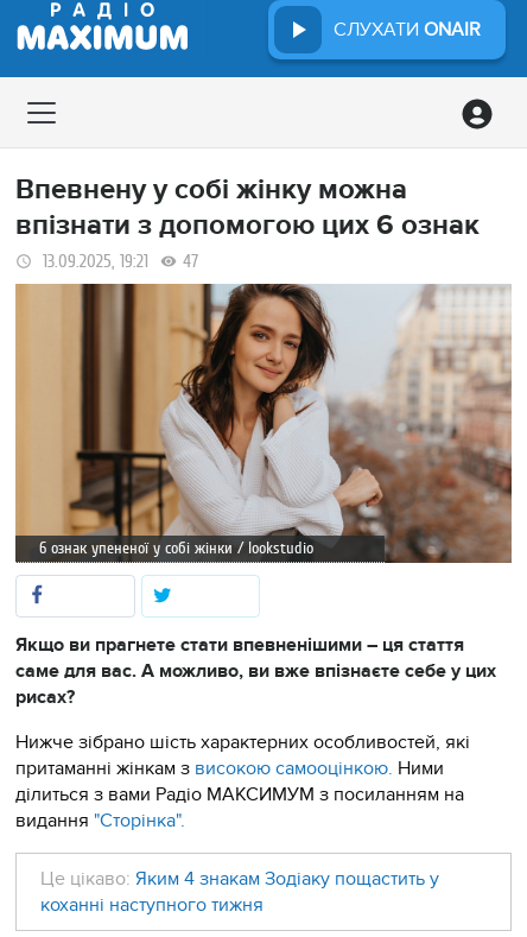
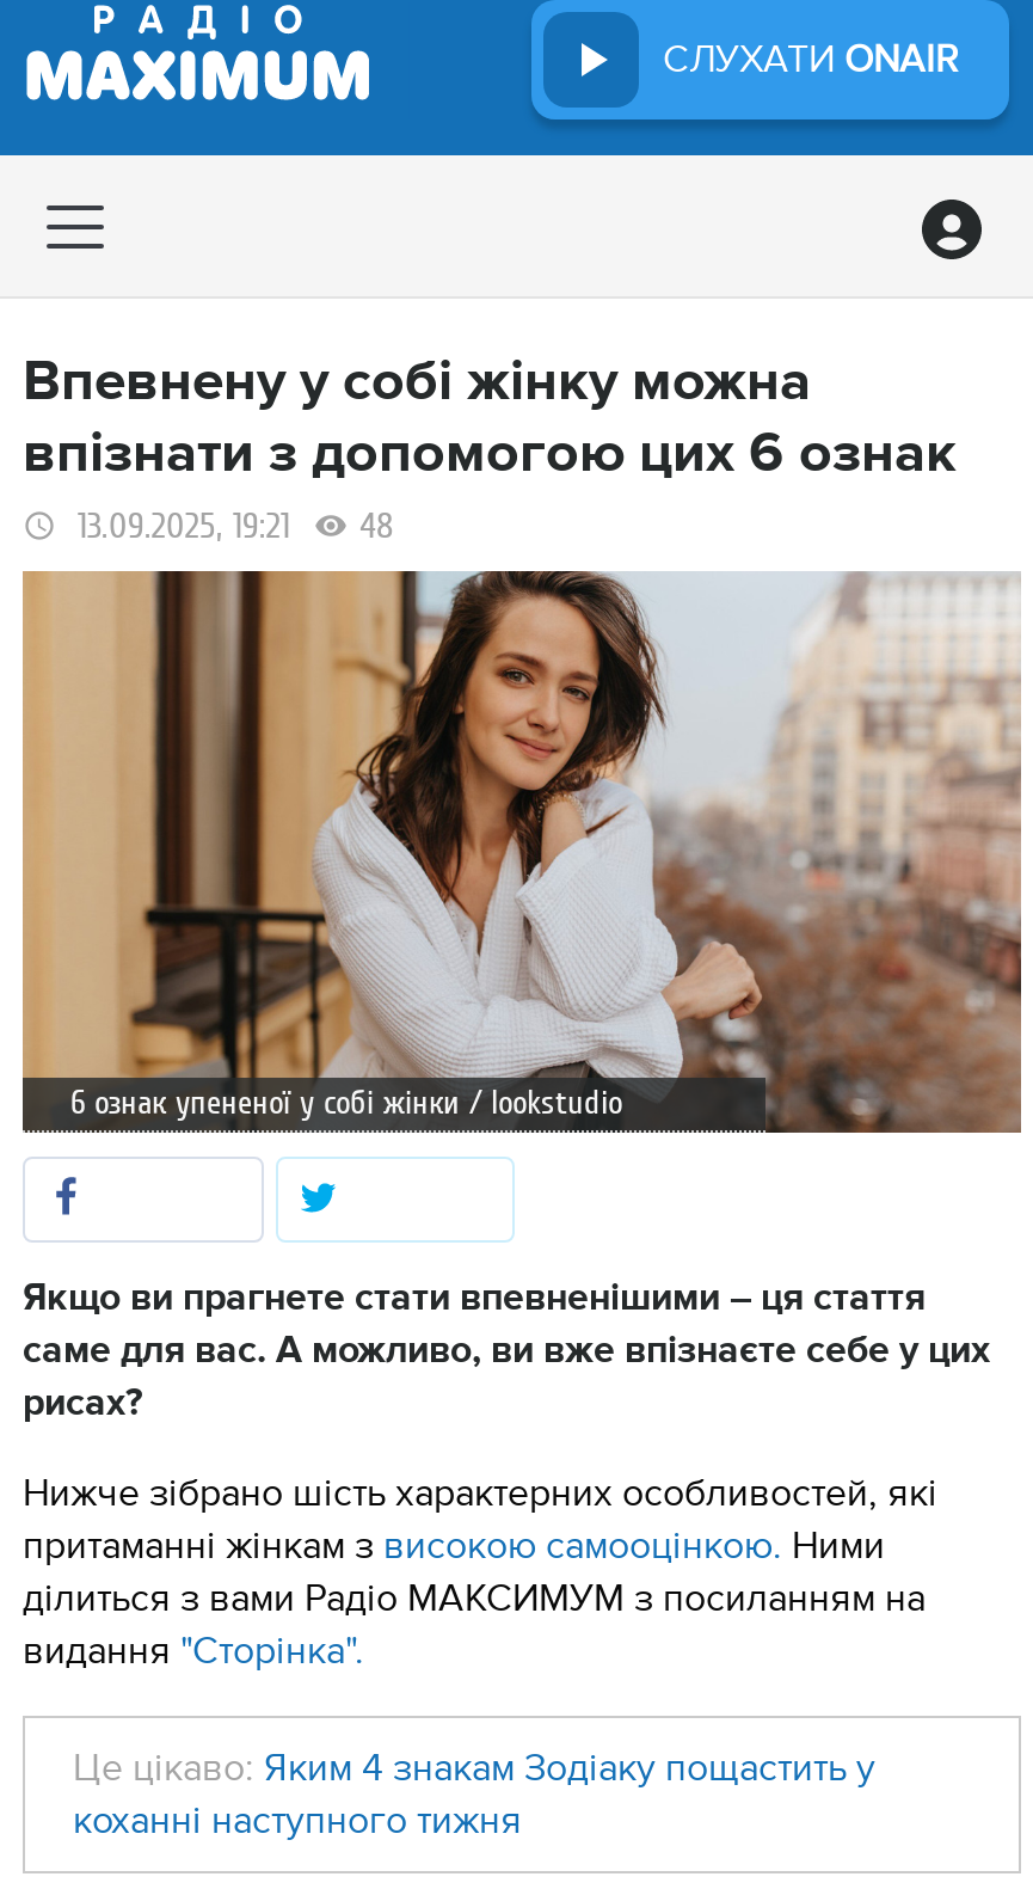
- 13.09.2025, 19:21 47
+ 13.09.2025, 19:21 48
